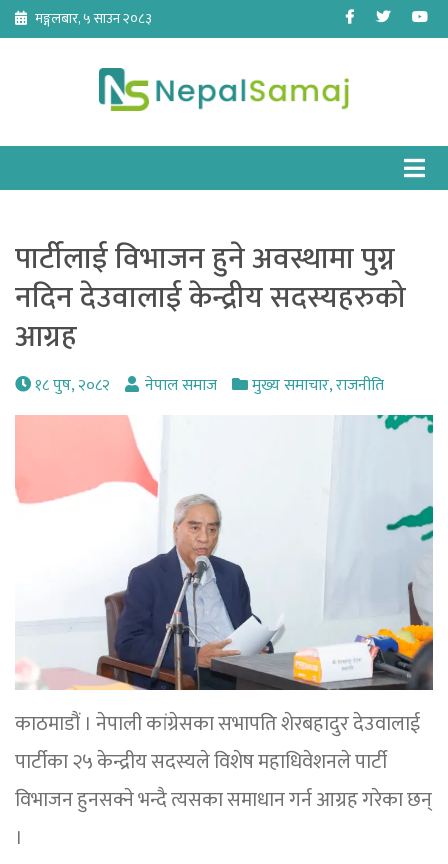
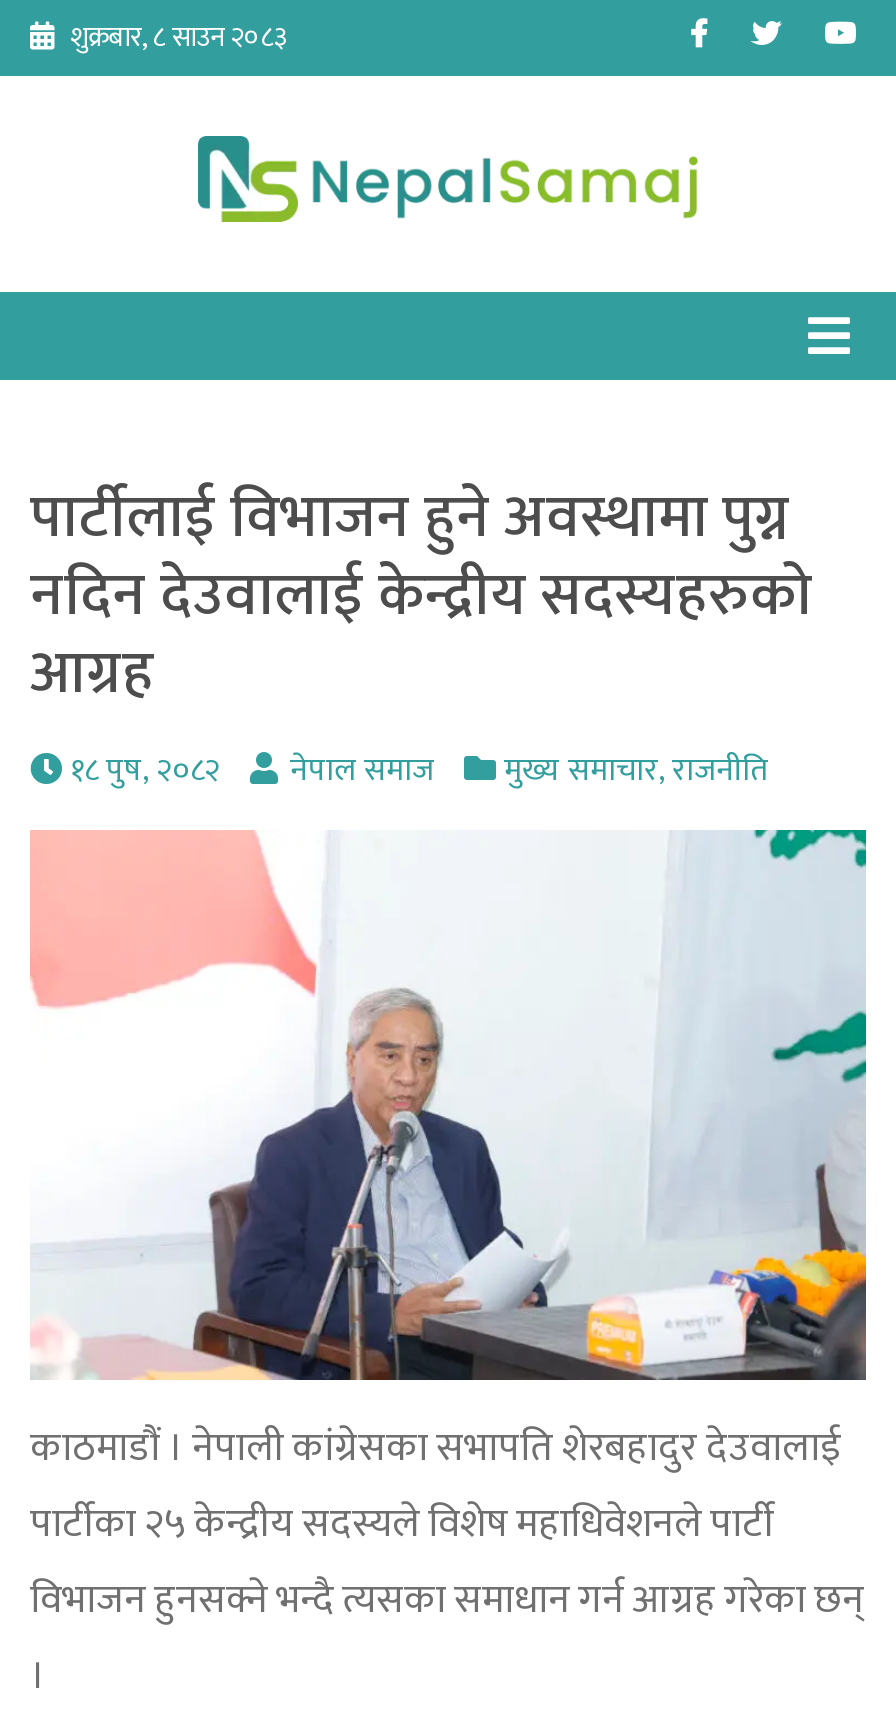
- मङ्गलबार, ५ साउन २०८३
+ शुक्रबार, ८ साउन २०८३
